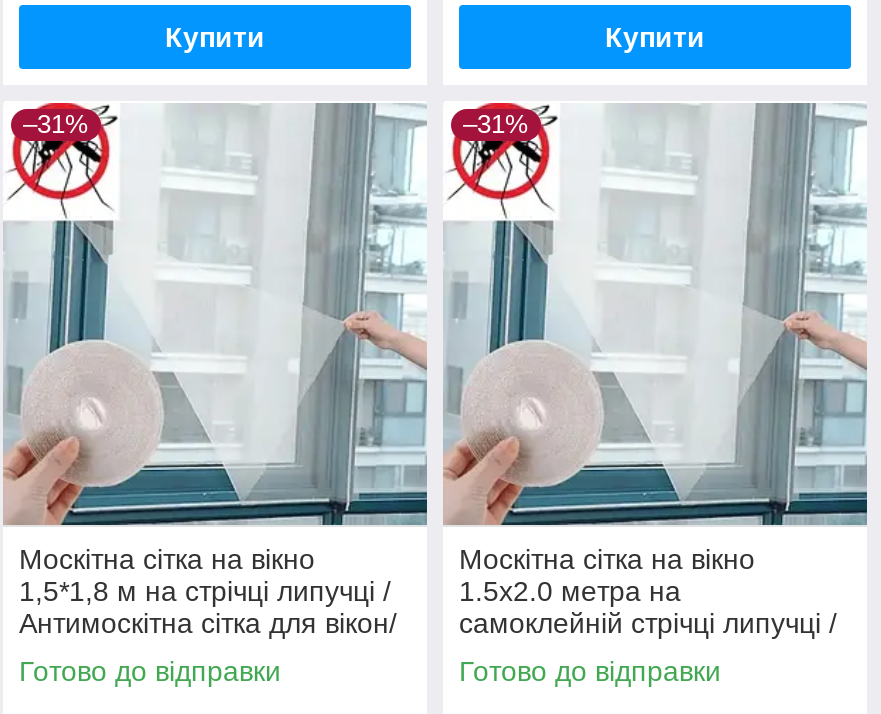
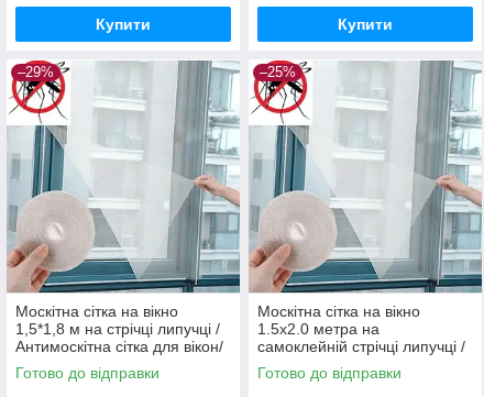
- –31%
+ –29%

- –31%
+ –25%
